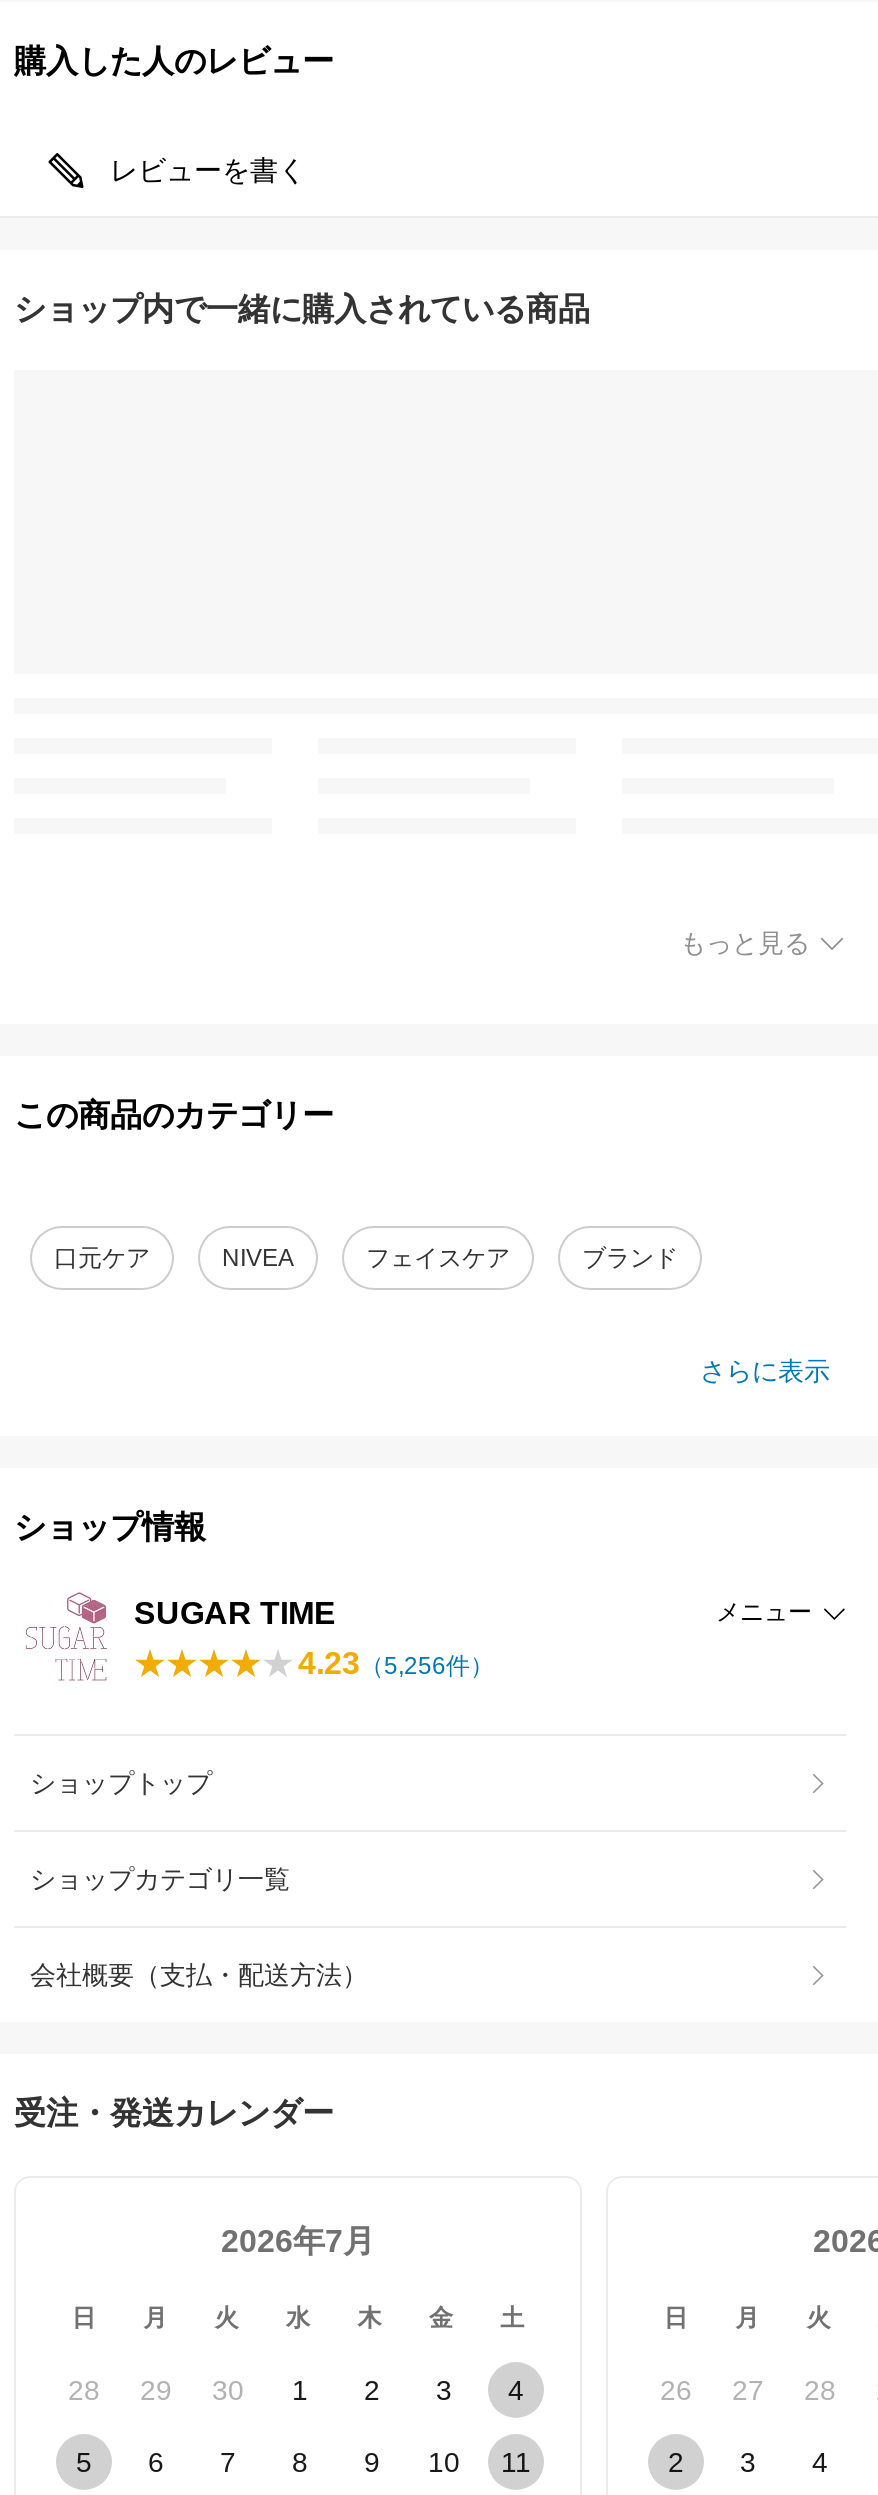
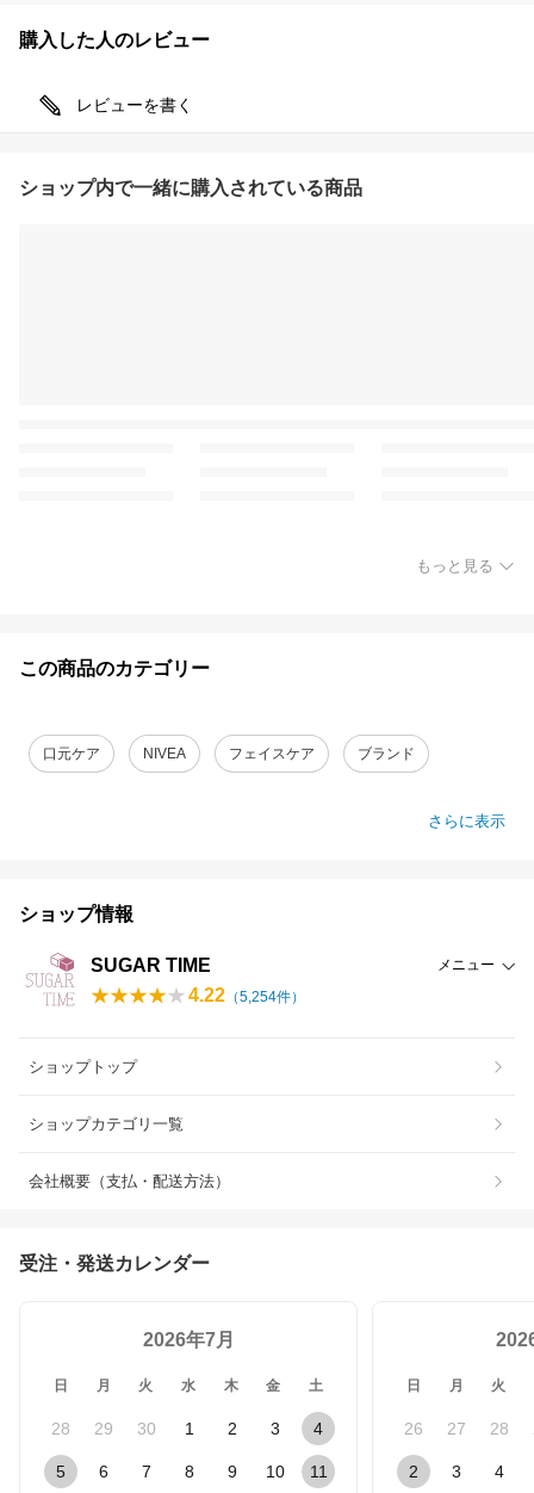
- 4.23（5,256件）
+ 4.22（5,254件）
